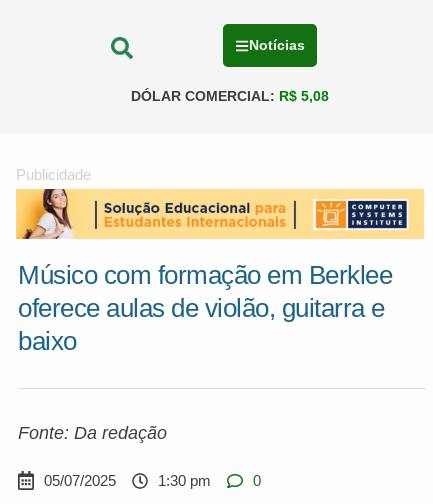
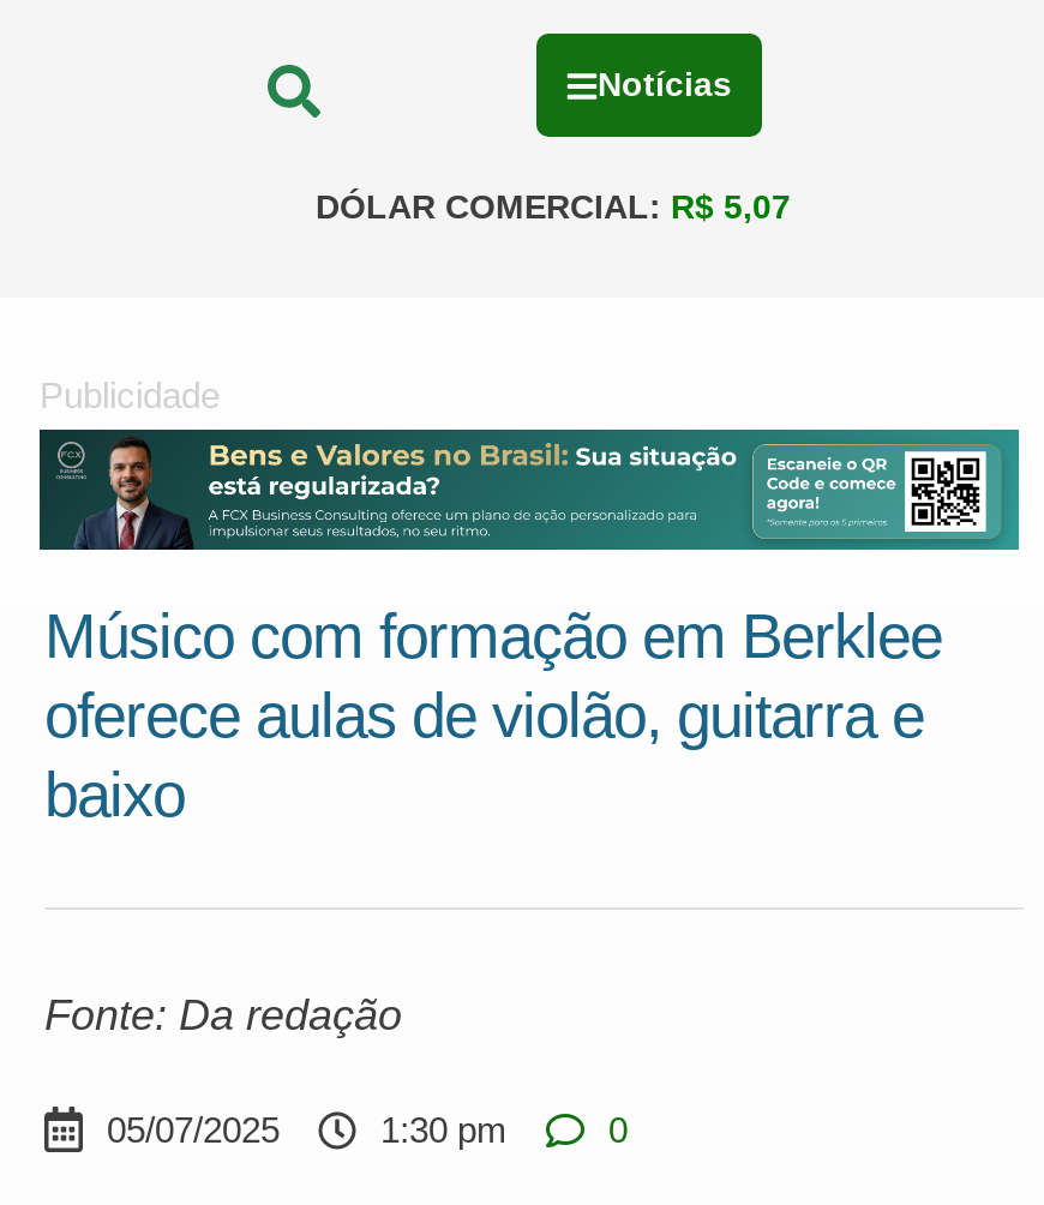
- DÓLAR COMERCIAL: R$ 5,08
+ DÓLAR COMERCIAL: R$ 5,07

- [image]
+ [image]
